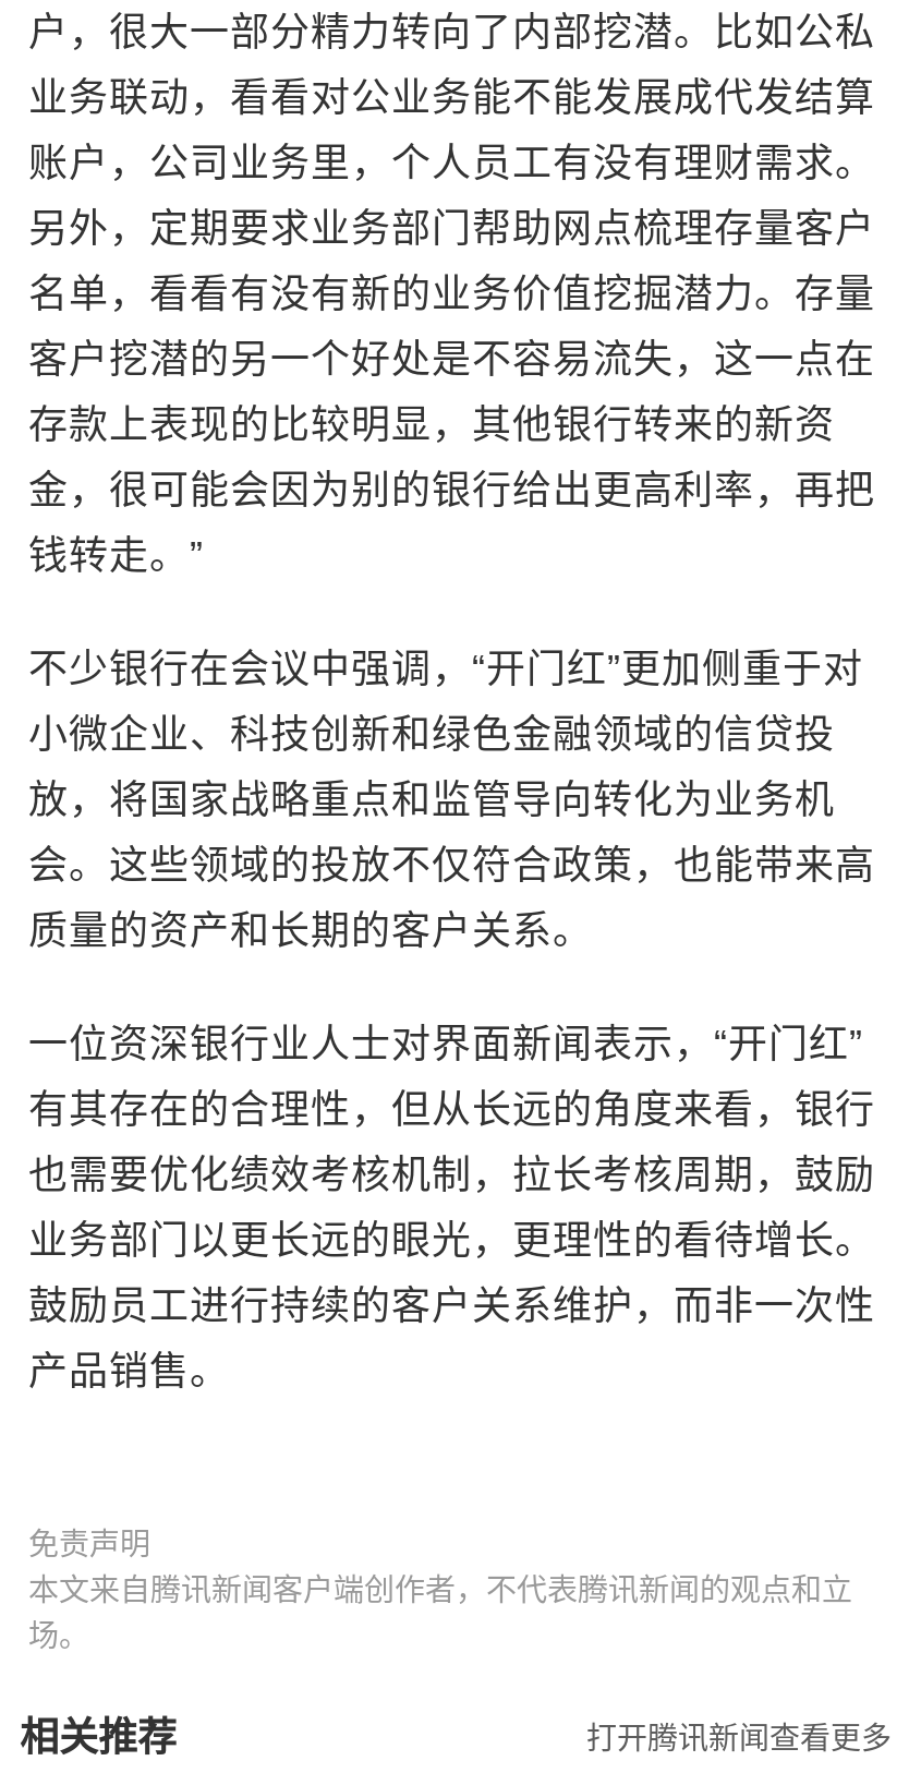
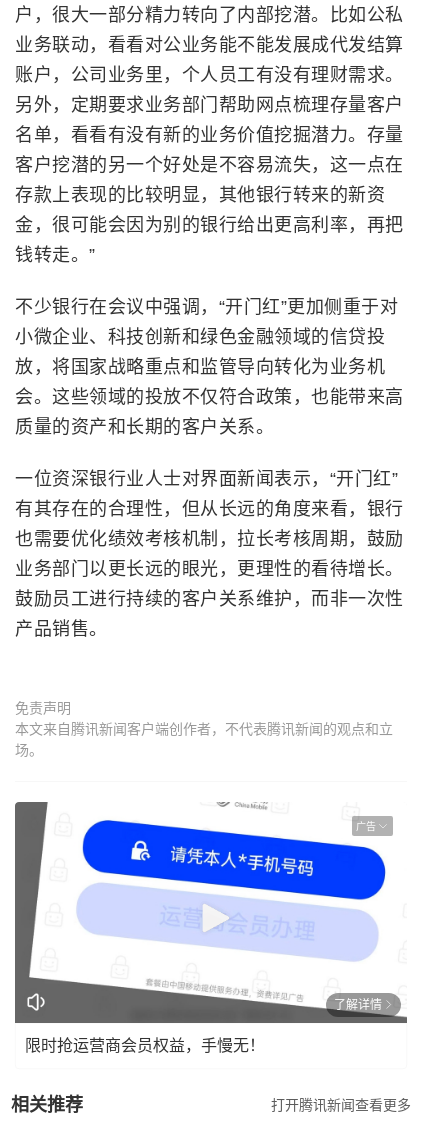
+ [image]
+ 广告

+ 了解详情
+ 限时抢运营商会员权益，手慢无！
